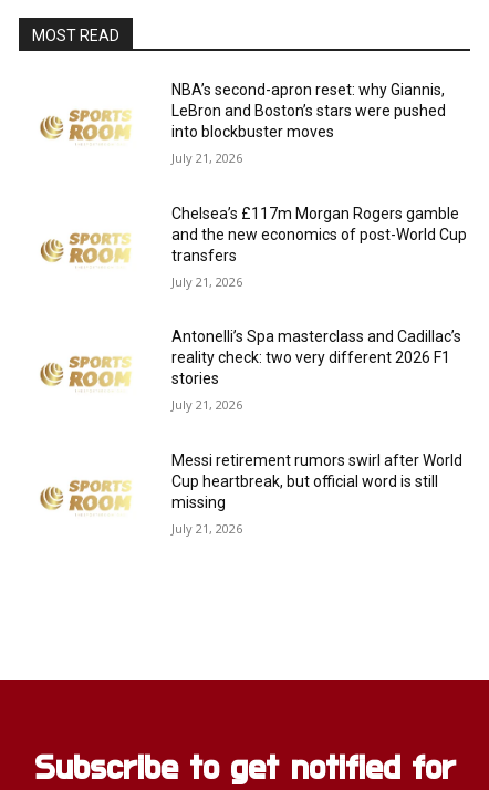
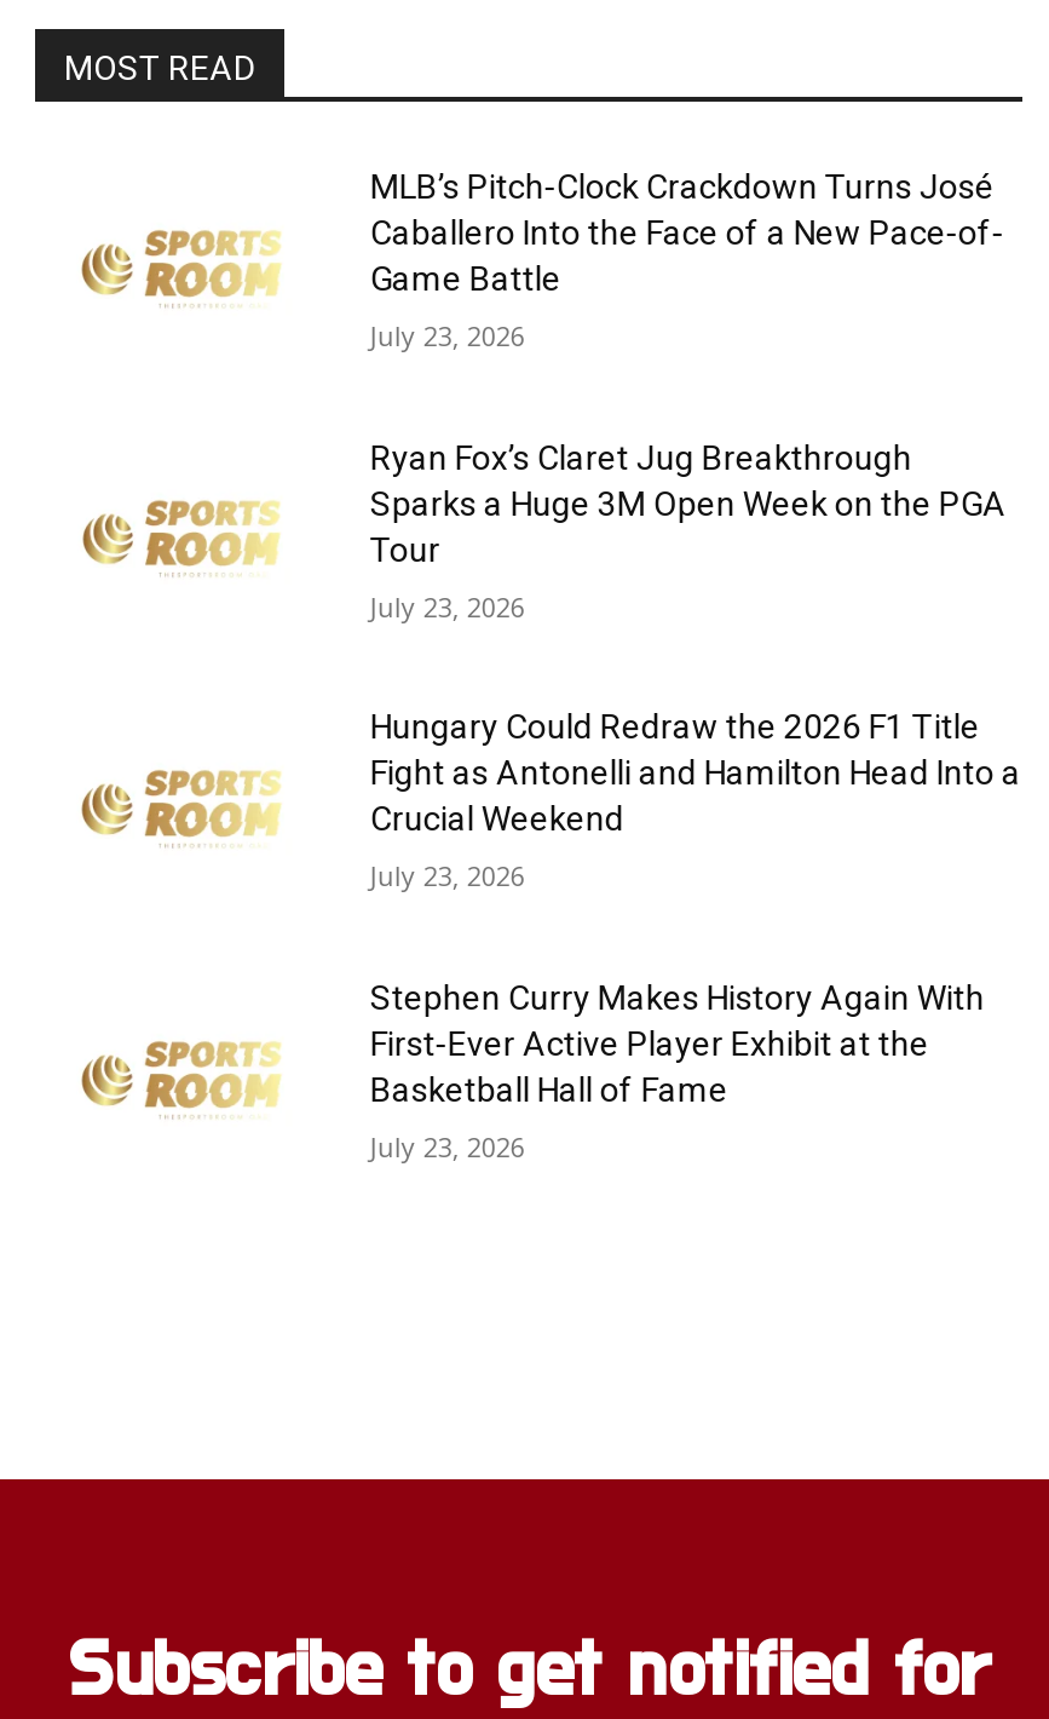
- NBA’s second-apron reset: why Giannis,
- LeBron and Boston’s stars were pushed
- into blockbuster moves
+ MLB’s Pitch-Clock Crackdown Turns José
+ Caballero Into the Face of a New Pace-of-
+ Game Battle

- July 21, 2026
+ July 23, 2026

- Chelsea’s £117m Morgan Rogers gamble
- and the new economics of post-World Cup
- transfers
+ Ryan Fox’s Claret Jug Breakthrough
+ Sparks a Huge 3M Open Week on the PGA
+ Tour

- July 21, 2026
+ July 23, 2026

- Antonelli’s Spa masterclass and Cadillac’s
- reality check: two very different 2026 F1
- stories
+ Hungary Could Redraw the 2026 F1 Title
+ Fight as Antonelli and Hamilton Head Into a
+ Crucial Weekend

- July 21, 2026
+ July 23, 2026

- Messi retirement rumors swirl after World
- Cup heartbreak, but official word is still
- missing
+ Stephen Curry Makes History Again With
+ First-Ever Active Player Exhibit at the
+ Basketball Hall of Fame

- July 21, 2026
+ July 23, 2026
